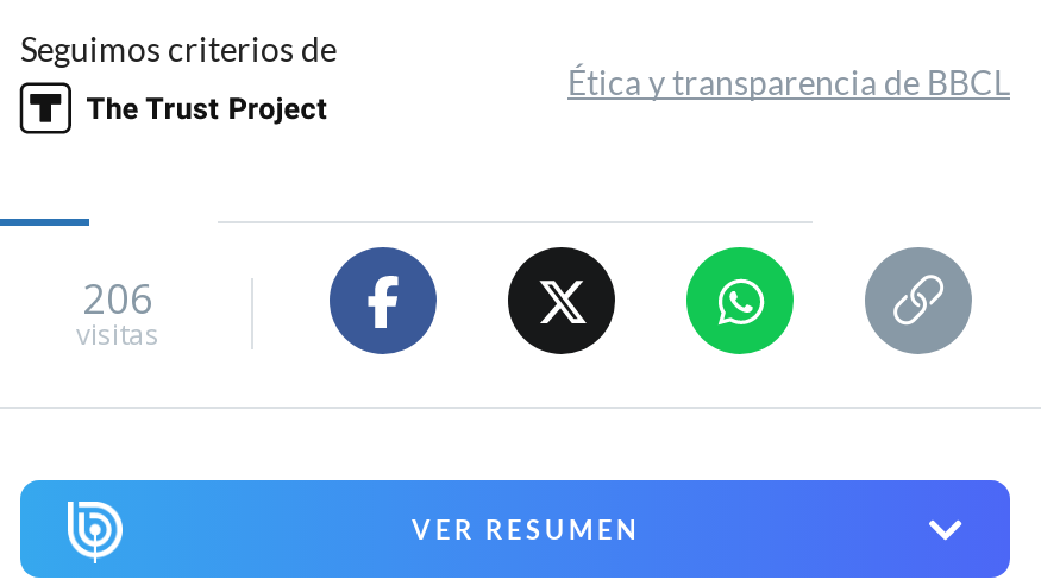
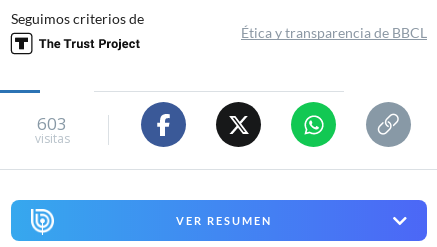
- 206
+ 603
